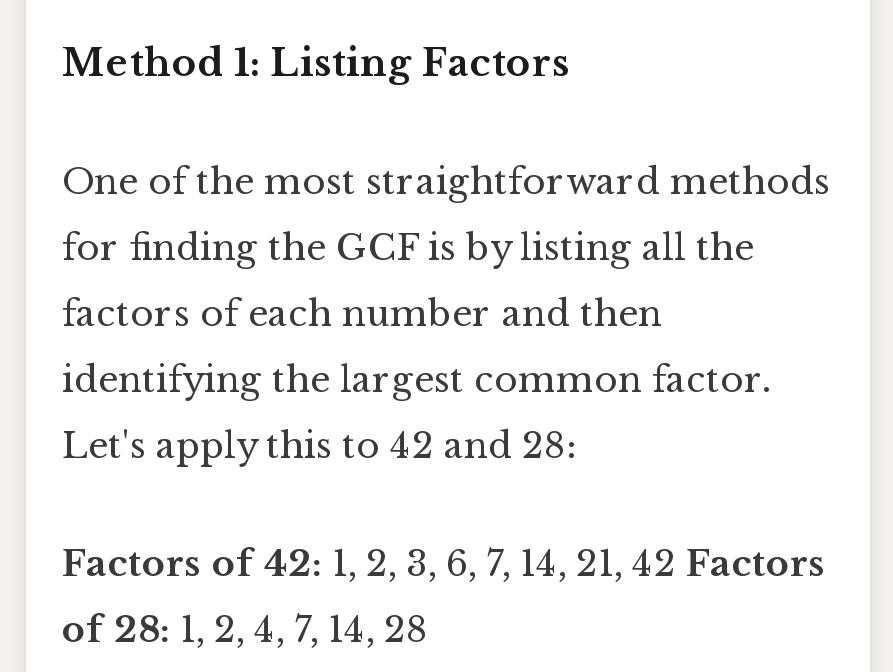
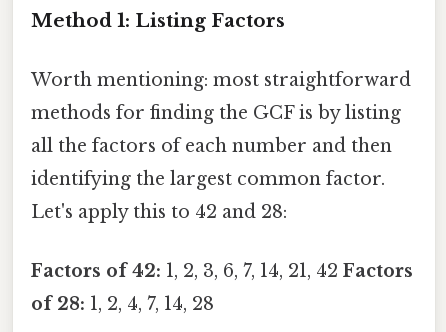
- One of the most straightforward methods
+ Worth mentioning: most straightforward

- for finding the GCF is by listing all the
+ methods for finding the GCF is by listing

- factors of each number and then
+ all the factors of each number and then
